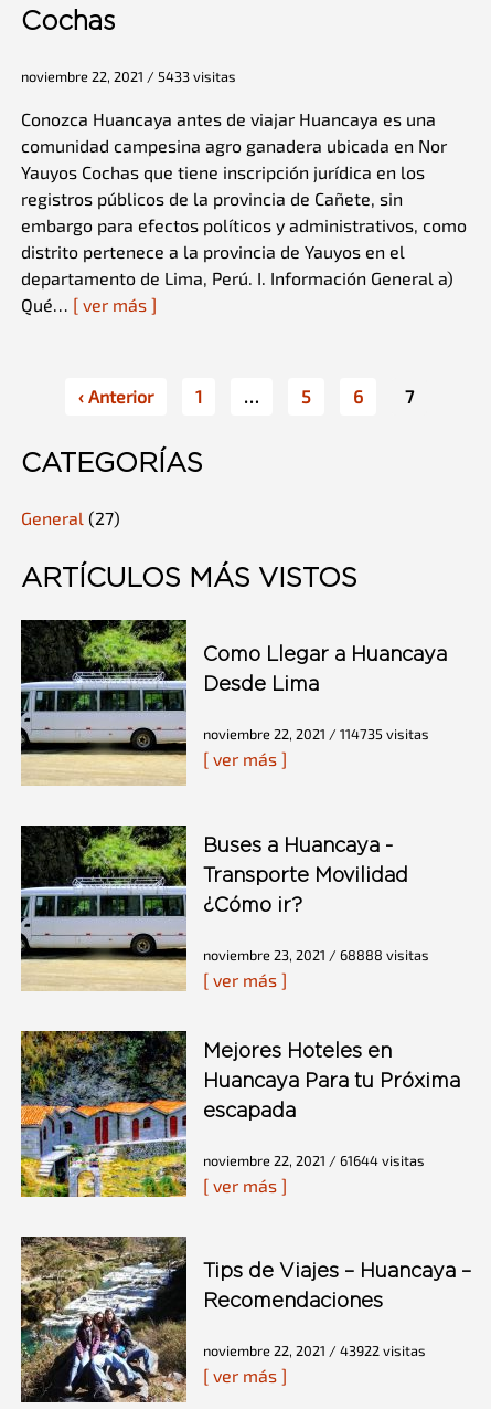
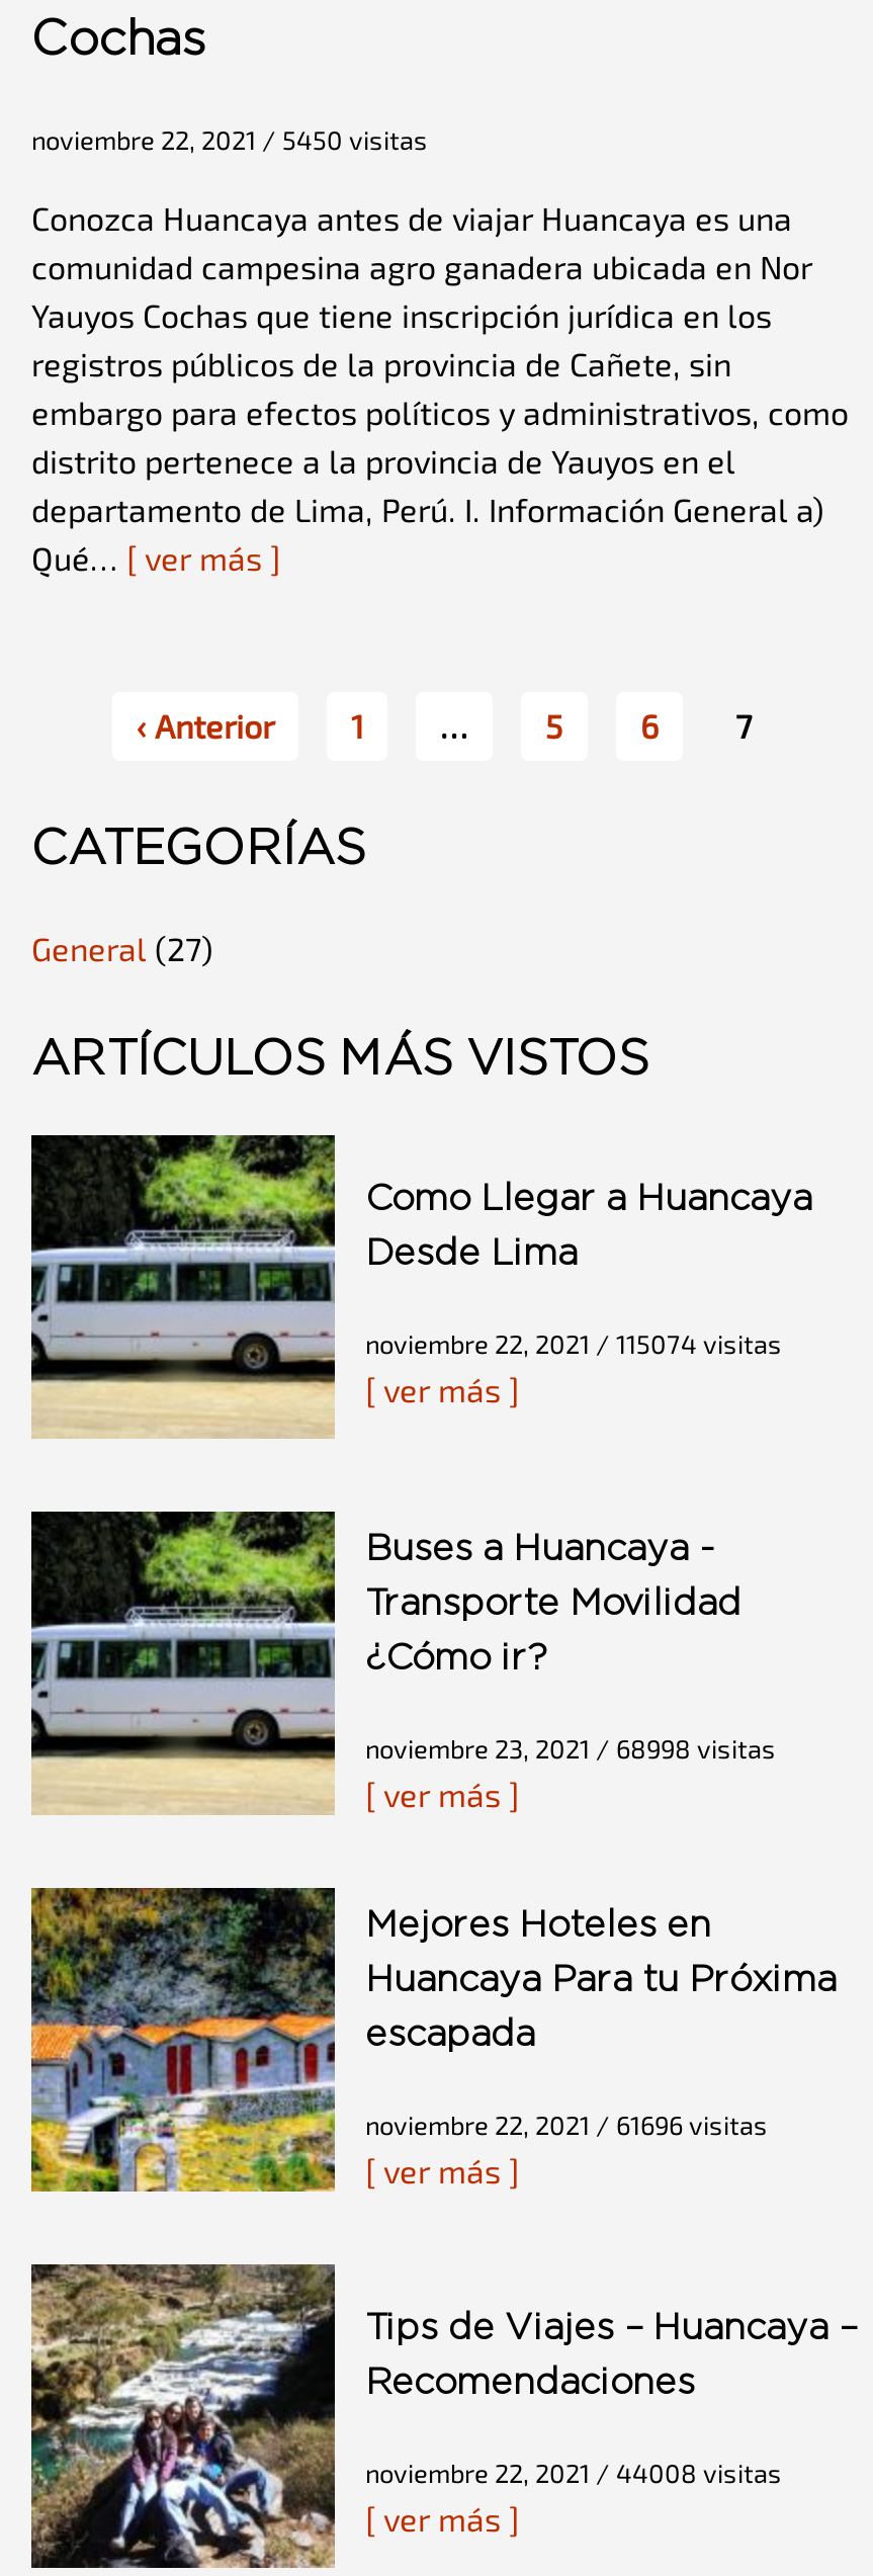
- noviembre 22, 2021 / 5433 visitas
+ noviembre 22, 2021 / 5450 visitas

- noviembre 22, 2021 / 114735 visitas
+ noviembre 22, 2021 / 115074 visitas

- noviembre 23, 2021 / 68888 visitas
+ noviembre 23, 2021 / 68998 visitas

- noviembre 22, 2021 / 61644 visitas
+ noviembre 22, 2021 / 61696 visitas

- noviembre 22, 2021 / 43922 visitas
+ noviembre 22, 2021 / 44008 visitas
